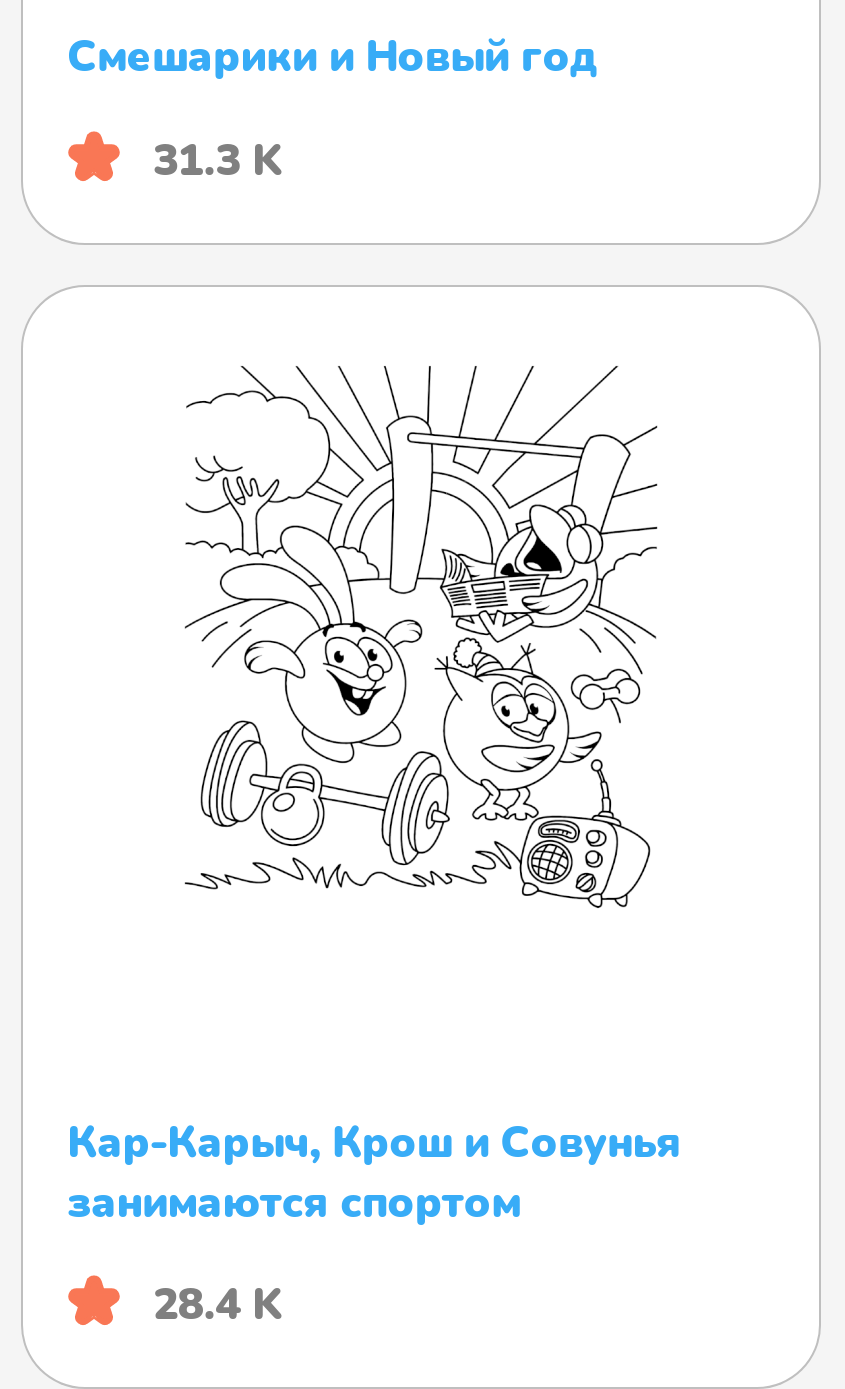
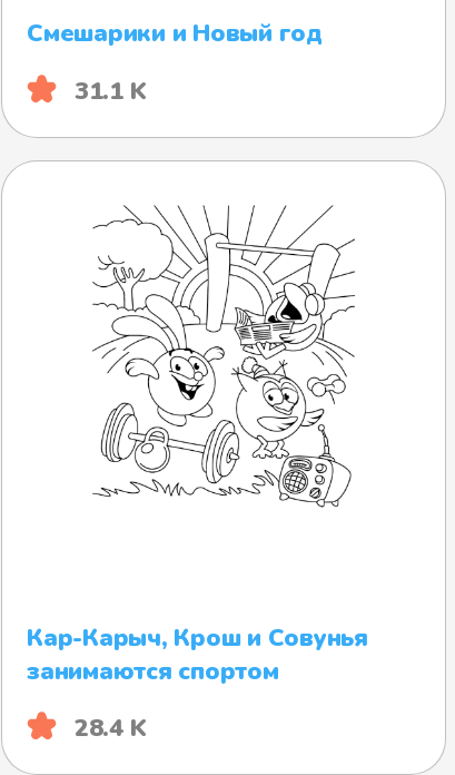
- 31.3 K
+ 31.1 K
